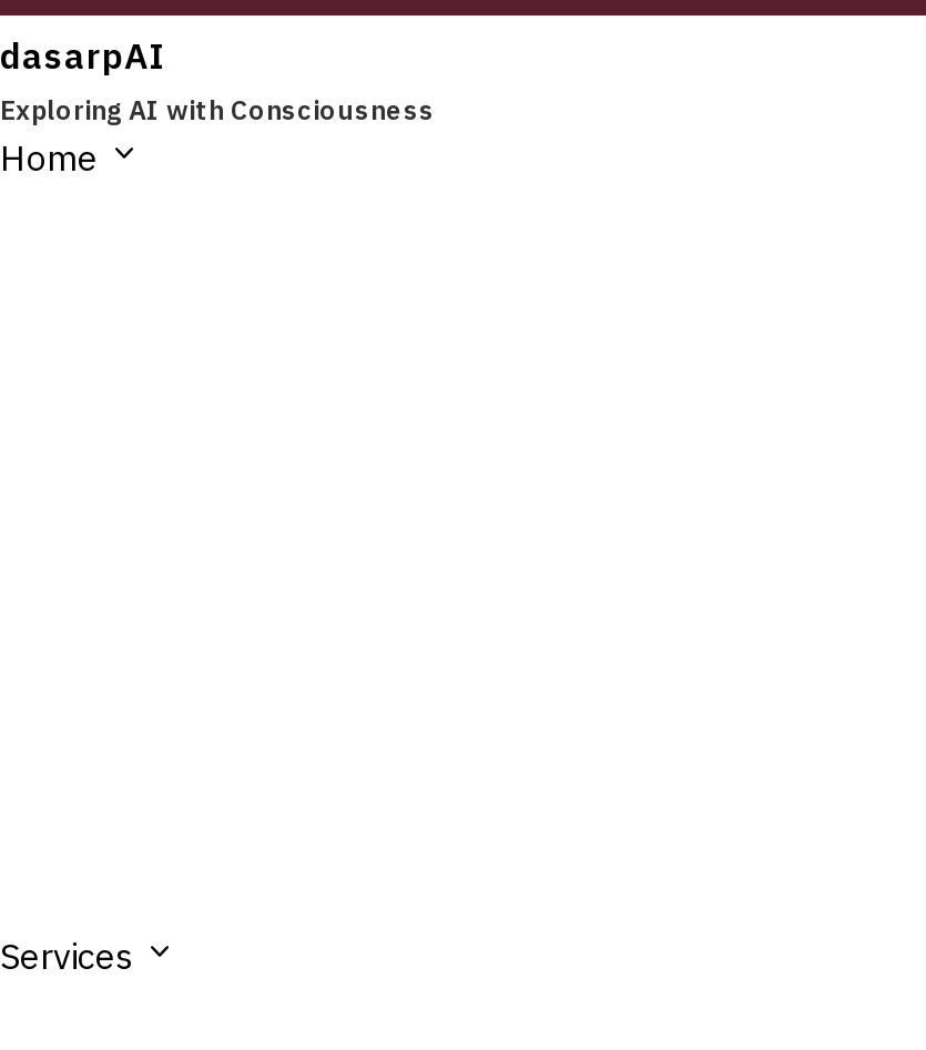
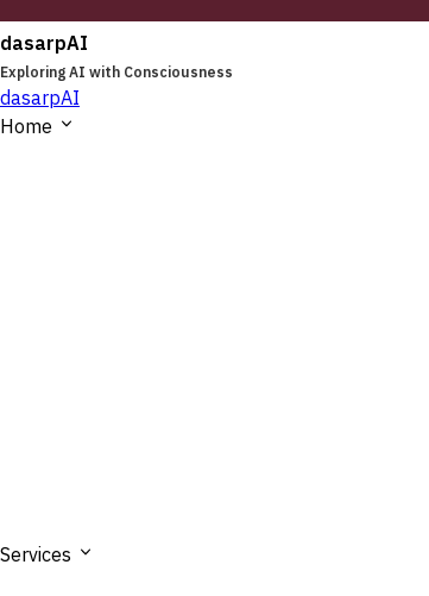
+ dasarpAI
